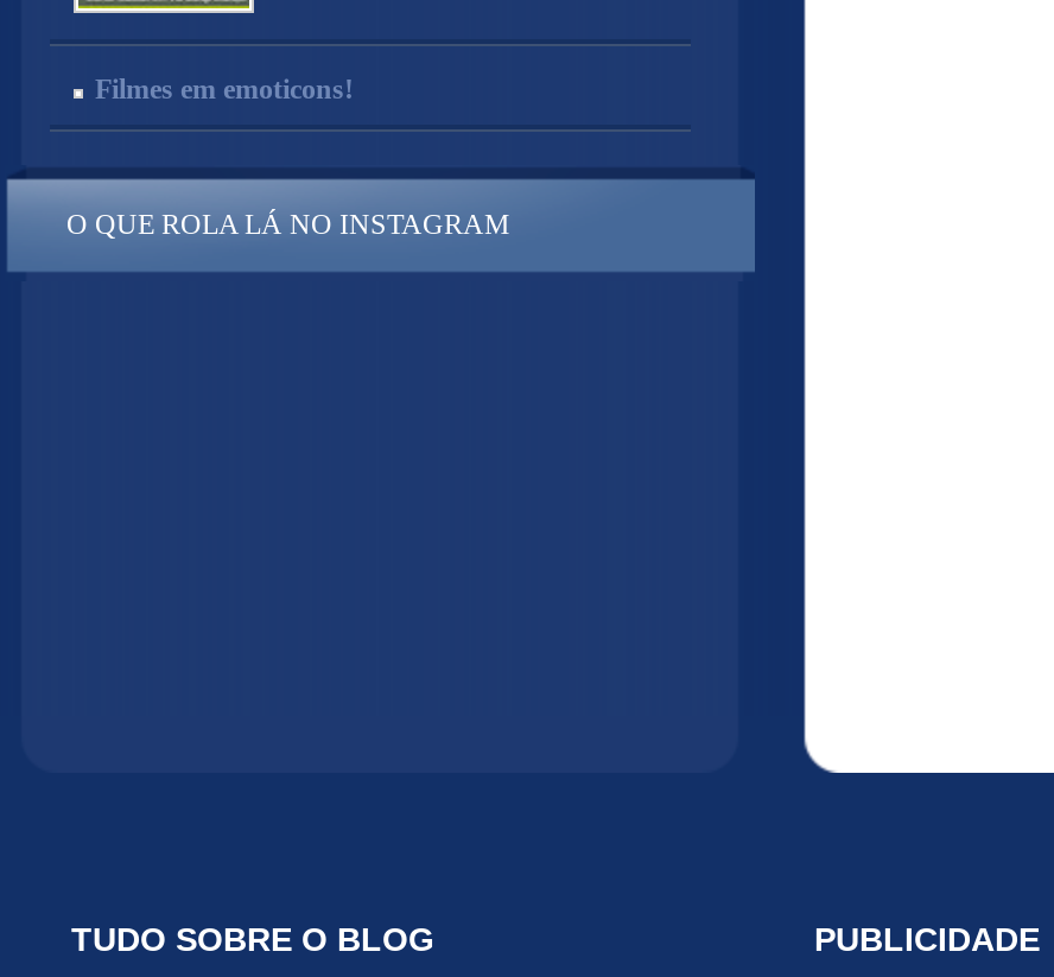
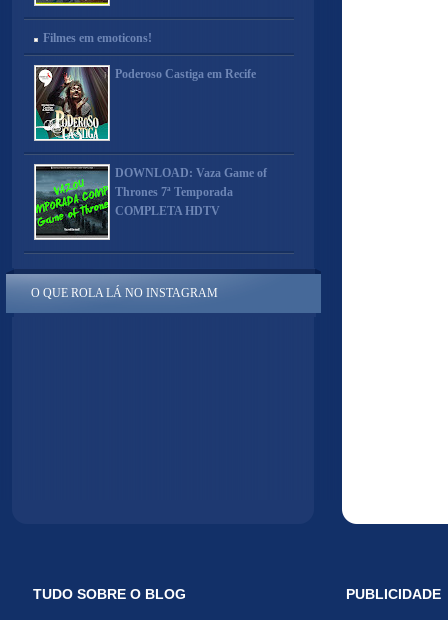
+ [image]
+ DOWNLOAD: Vaza Game of
+ Thrones 7ª Temporada
+ COMPLETA HDTV

+ [image]
+ Poderoso Castiga em Recife
